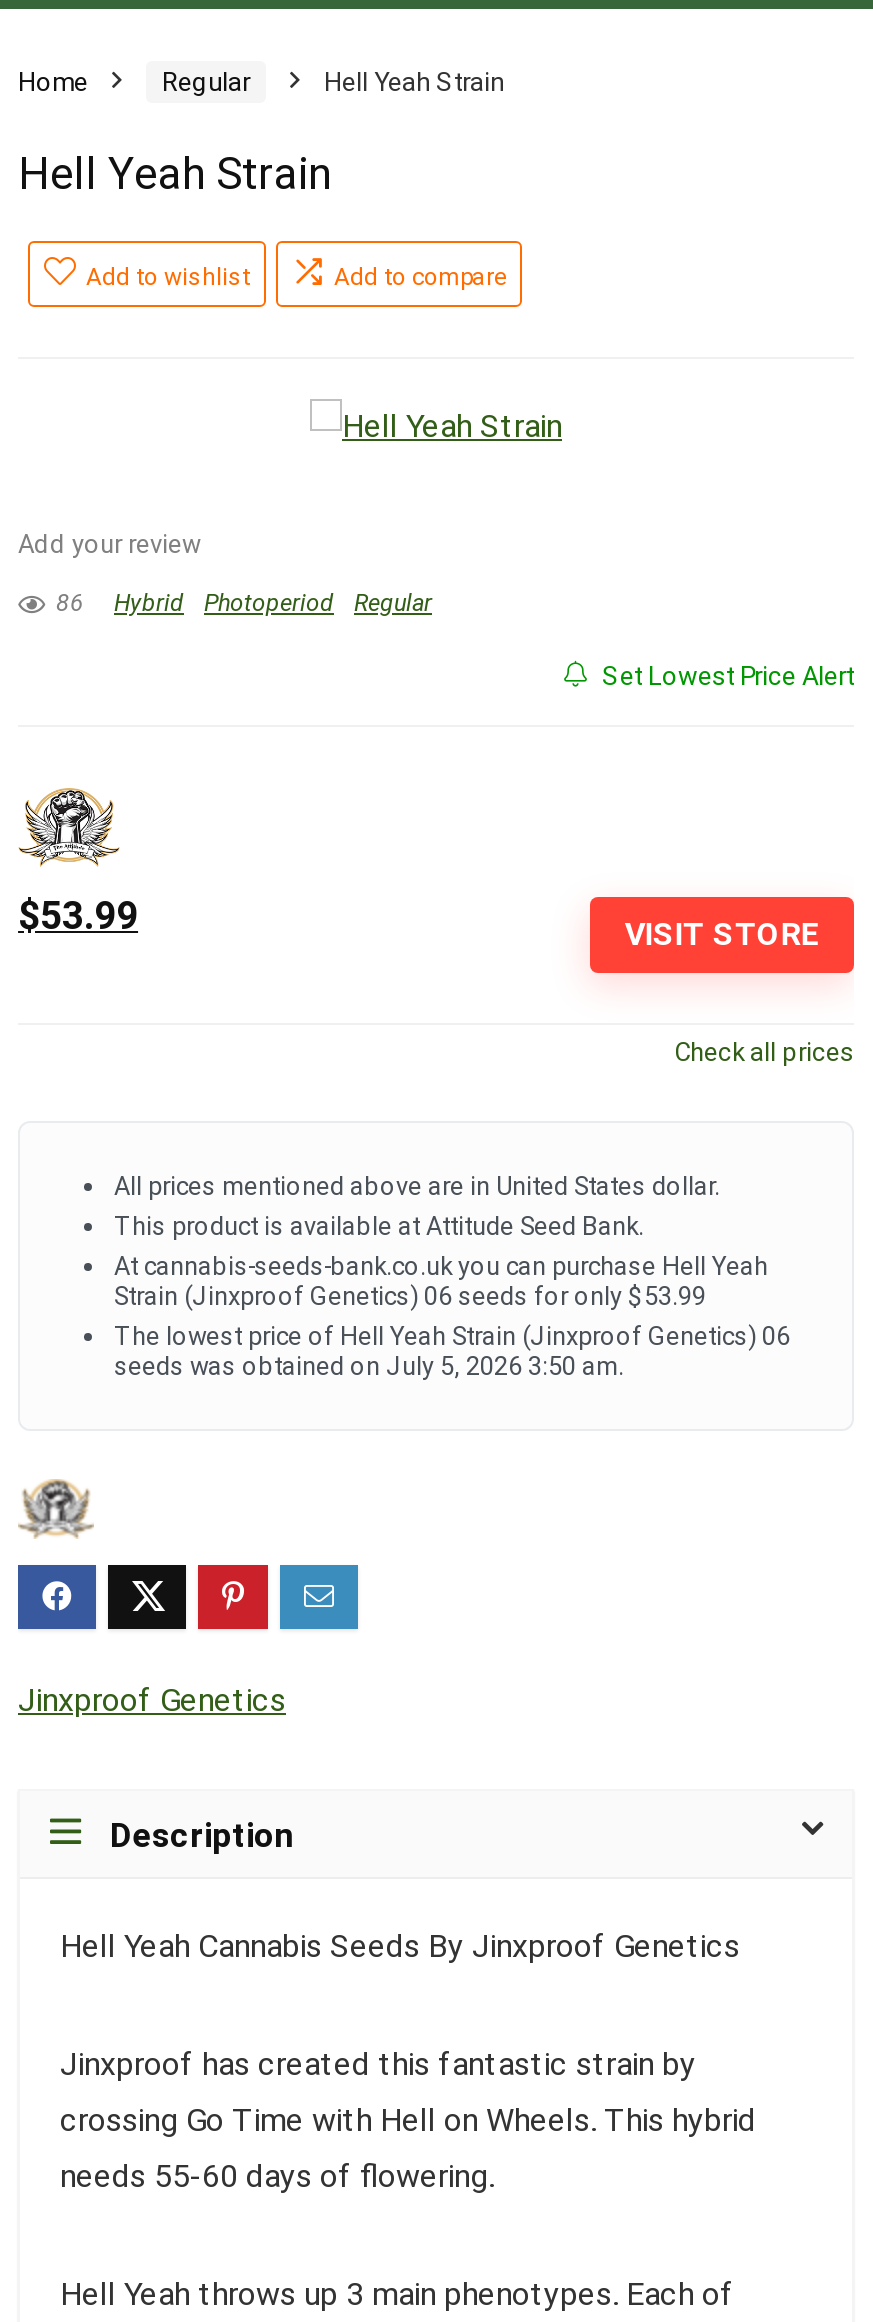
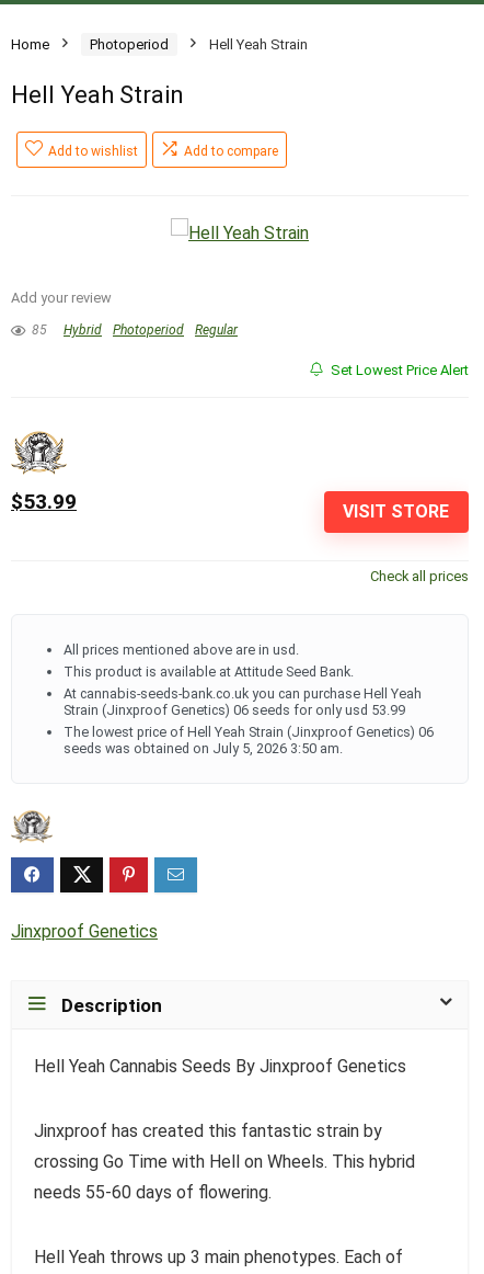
- Regular
+ Photoperiod

- 86 Hybrid Photoperiod Regular
+ 85 Hybrid Photoperiod Regular

- All prices mentioned above are in United States dollar.
+ All prices mentioned above are in usd.

- Strain (Jinxproof Genetics) 06 seeds for only $53.99
+ Strain (Jinxproof Genetics) 06 seeds for only usd 53.99
